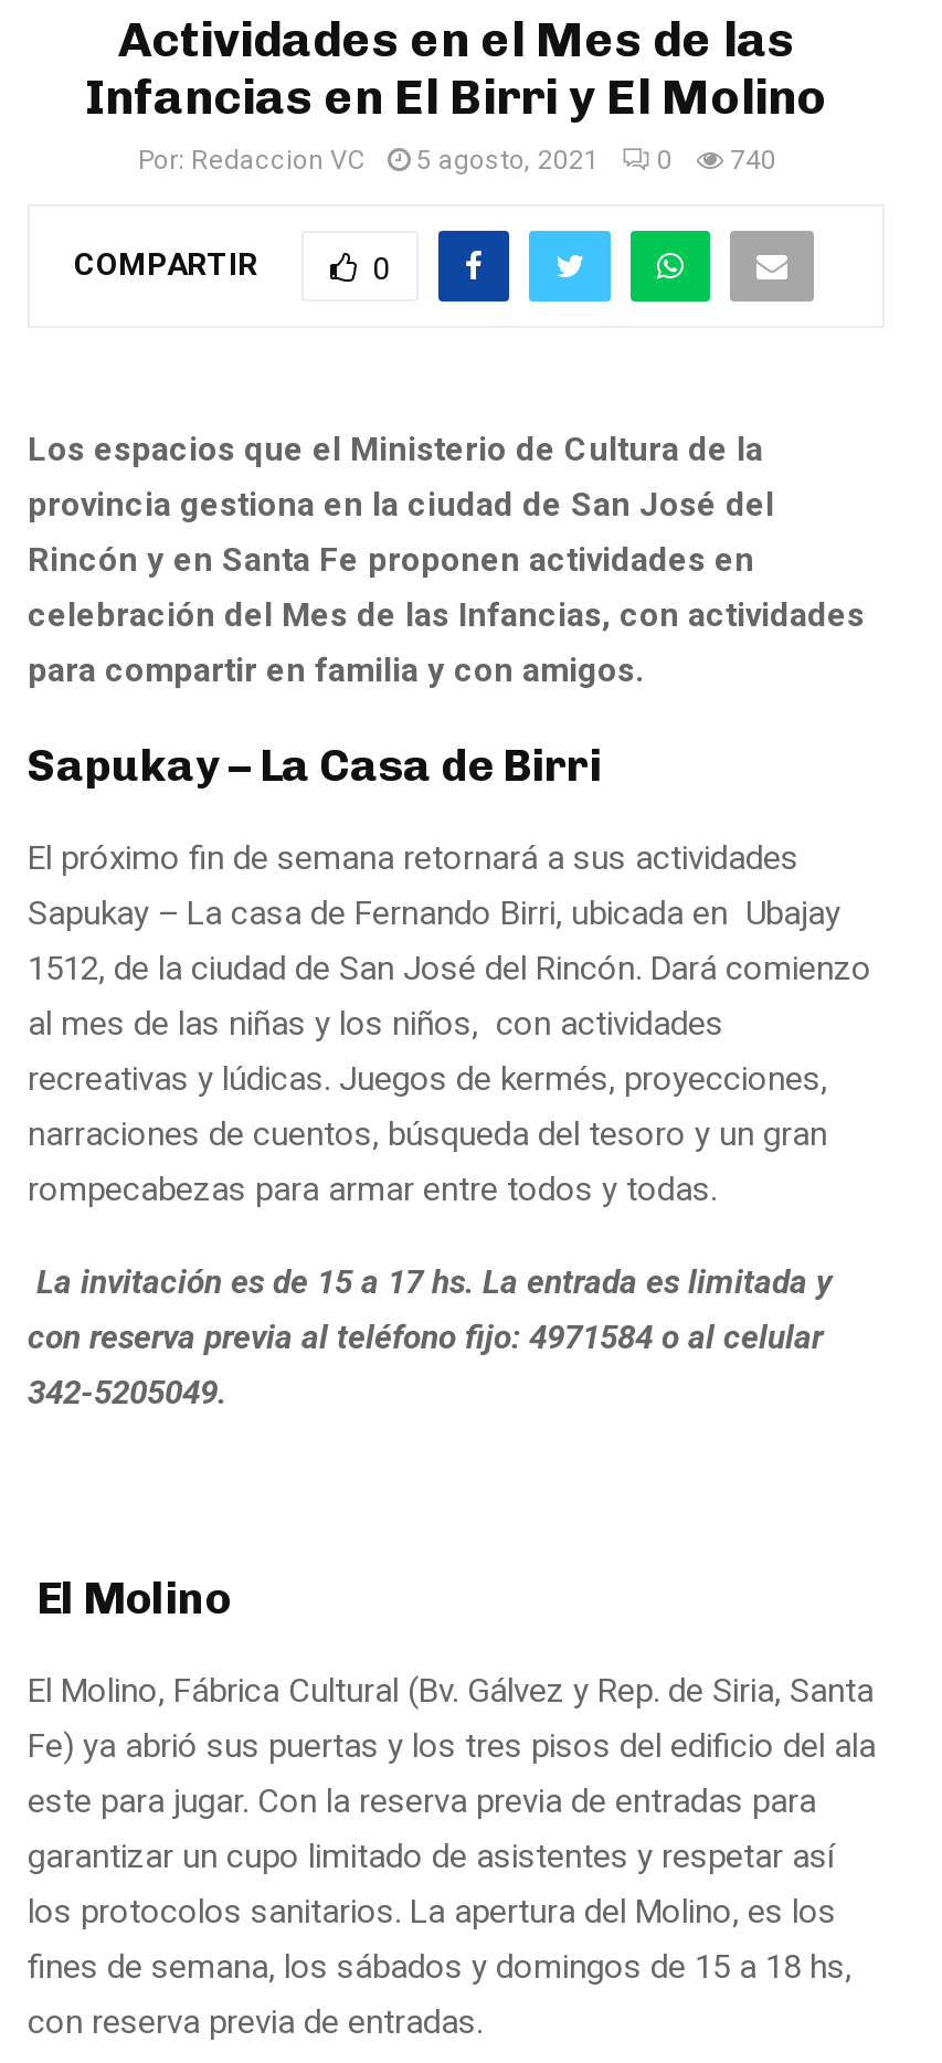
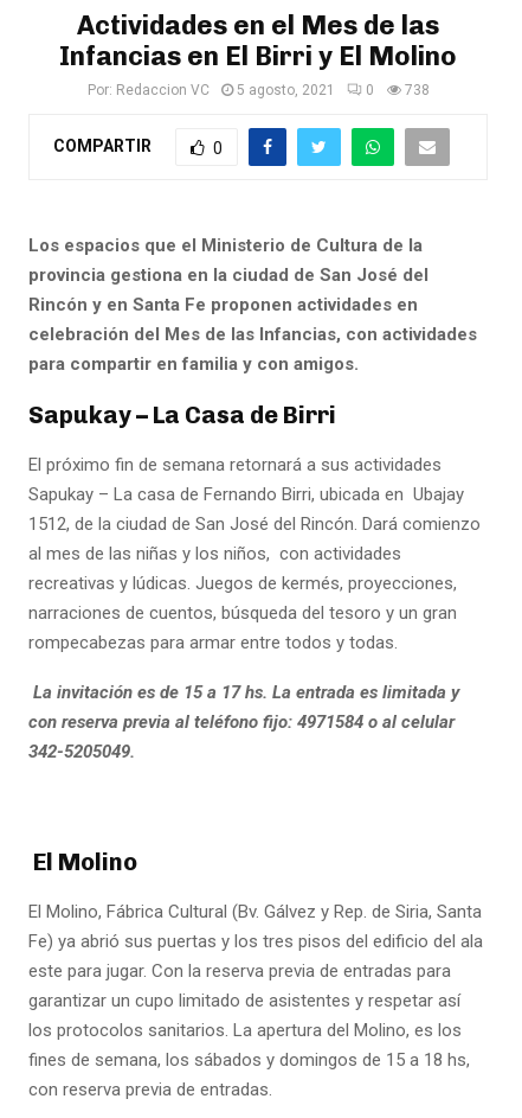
- Por: Redaccion VC 5 agosto, 2021 0 740
+ Por: Redaccion VC 5 agosto, 2021 0 738
